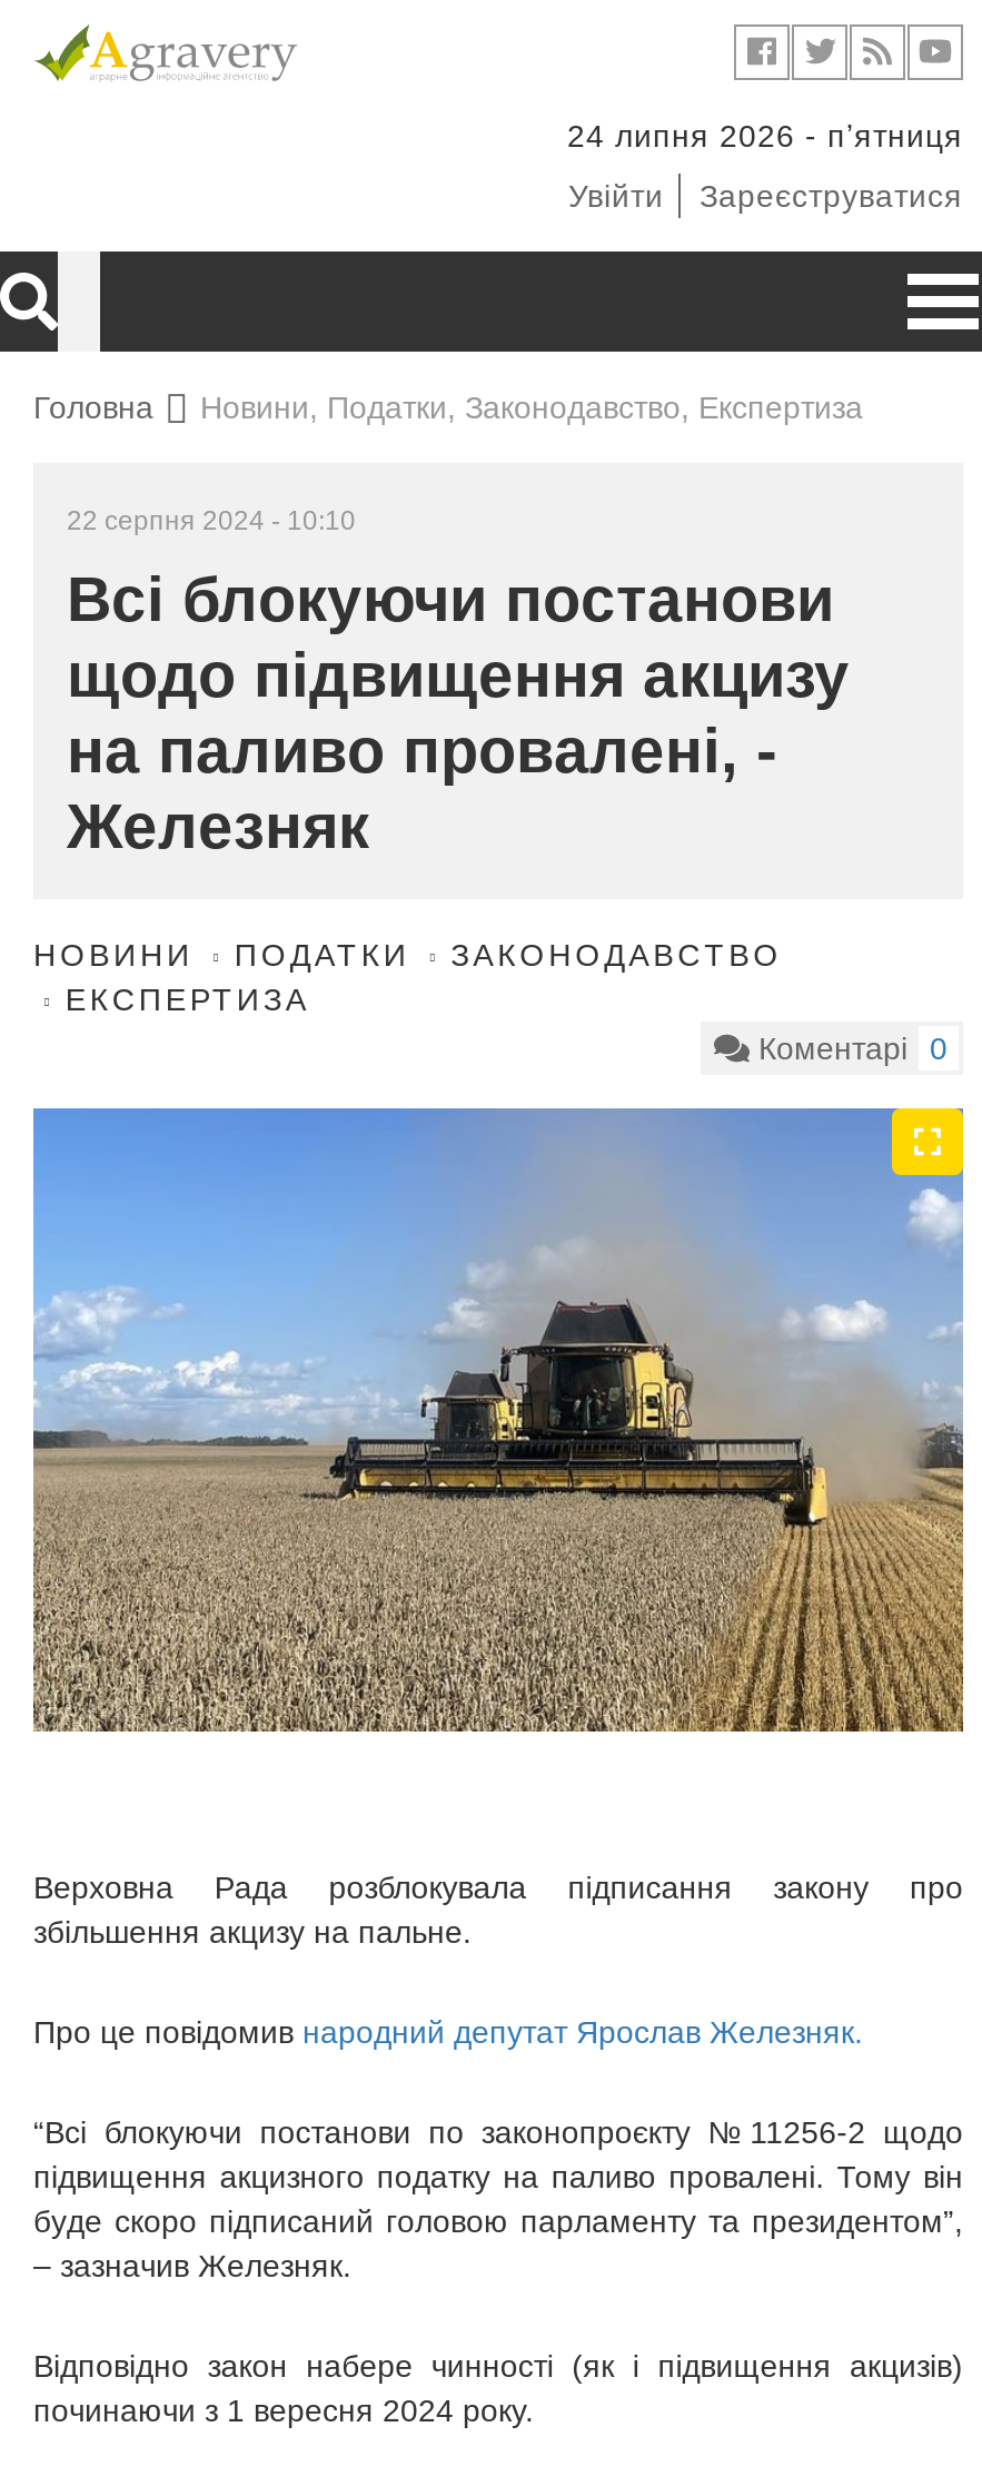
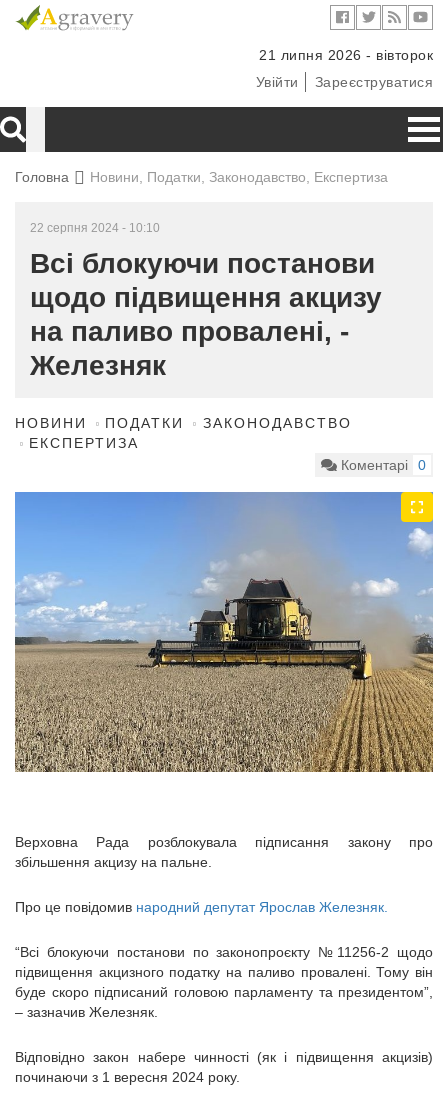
- 24 липня 2026 - пʼятниця
+ 21 липня 2026 - вівторок
